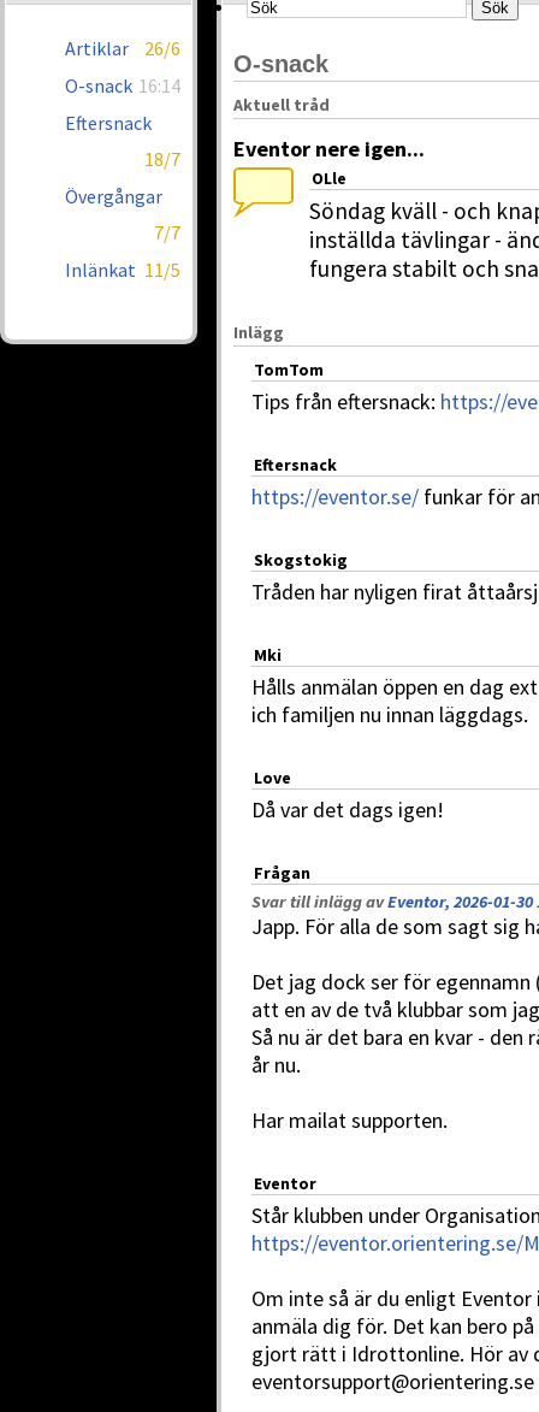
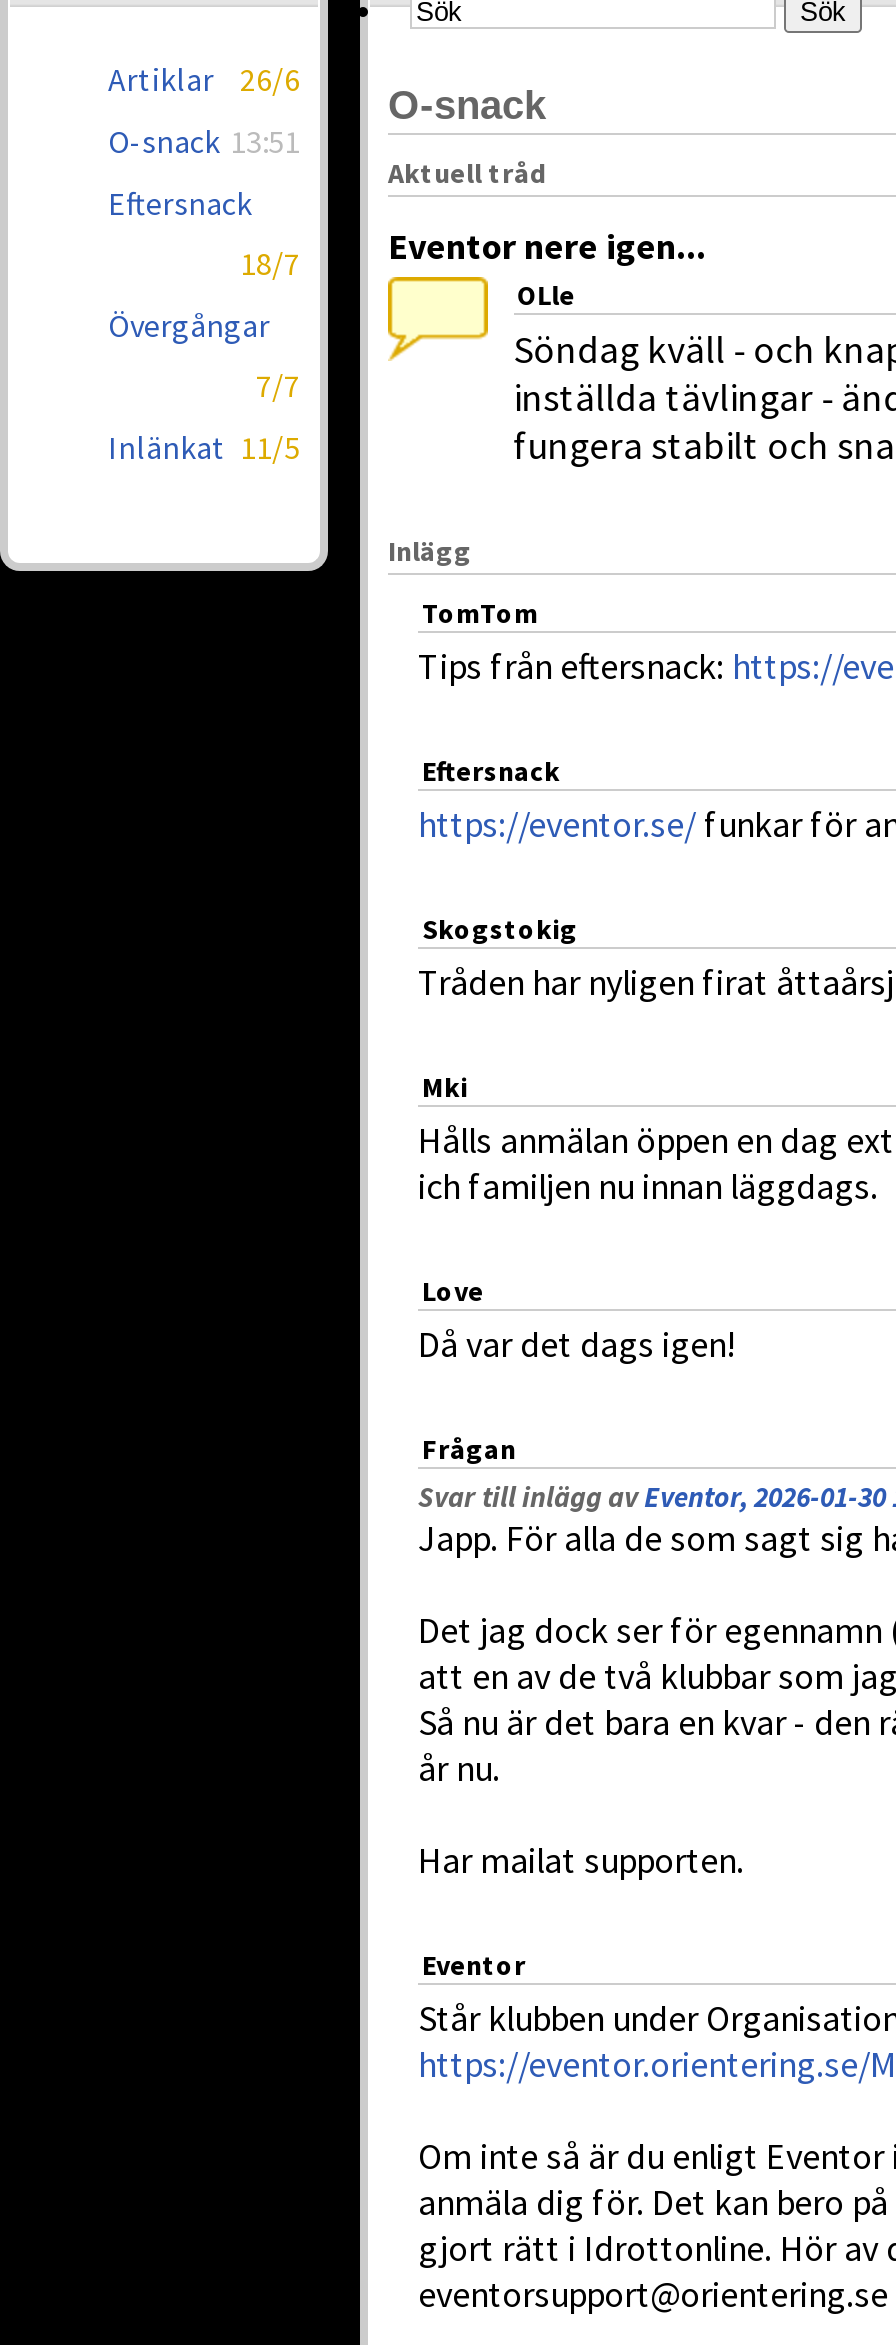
- O-snack 16:14
+ O-snack 13:51
